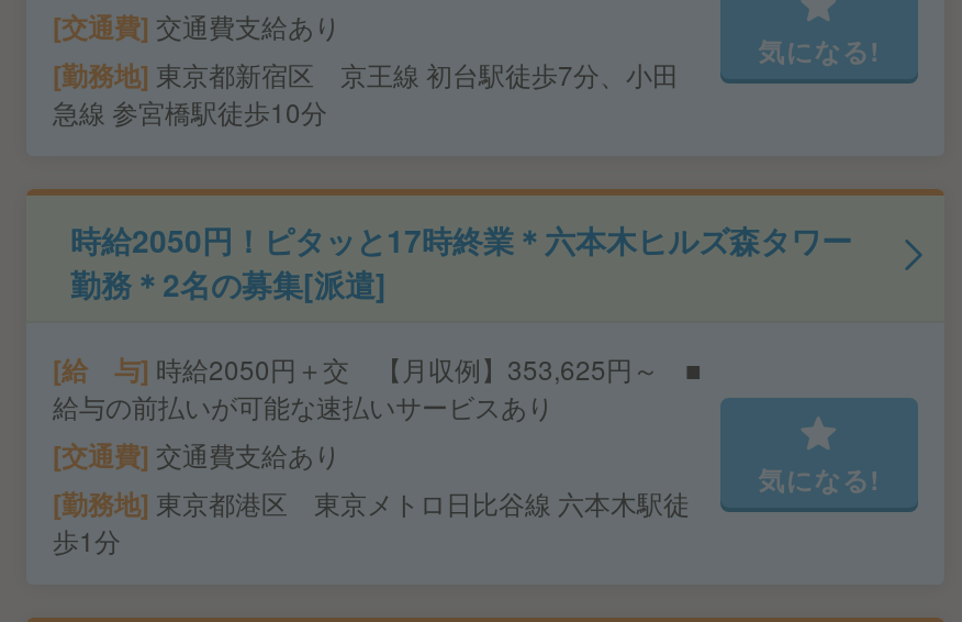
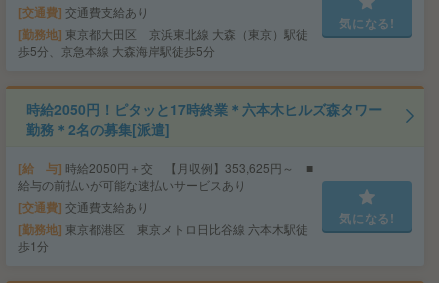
- 勤務地 東京都新宿区 京王線 初台駅徒歩7分、小田
- 急線 参宮橋駅徒歩10分
+ 勤務地 東京都大田区 京浜東北線 大森（東京）駅徒
+ 歩5分、京急本線 大森海岸駅徒歩5分
